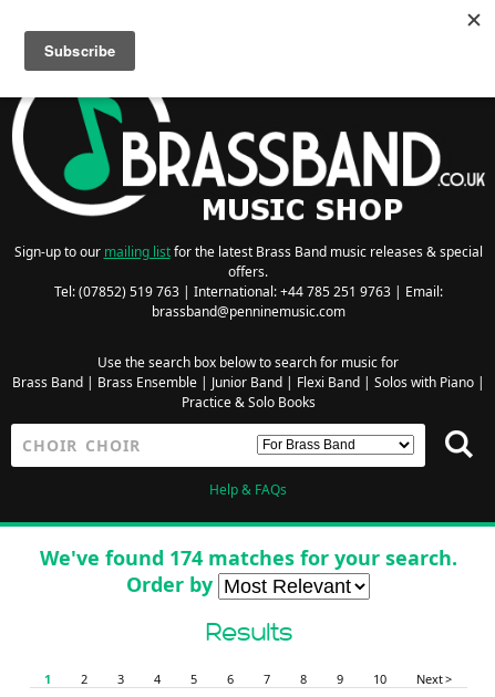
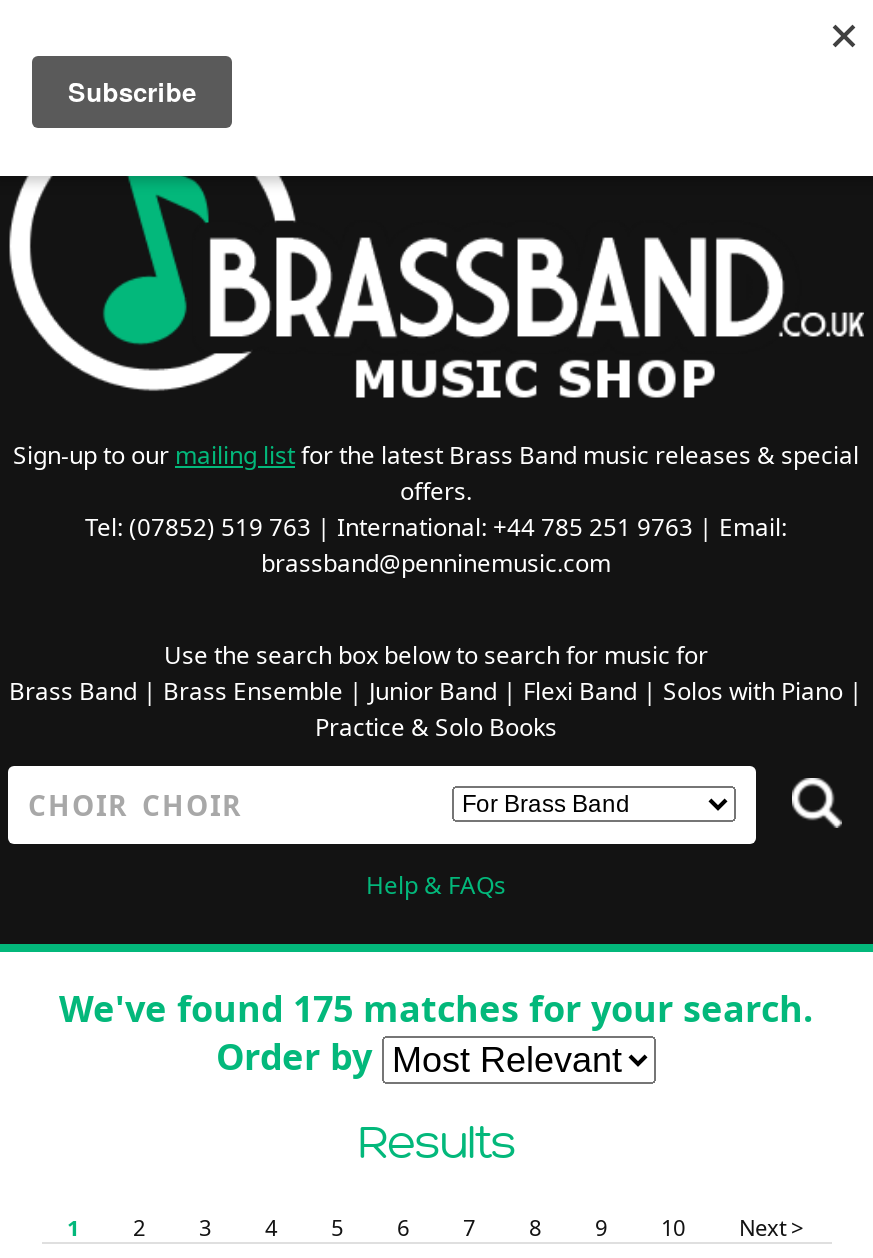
- We've found 174 matches for your search.
+ We've found 175 matches for your search.
